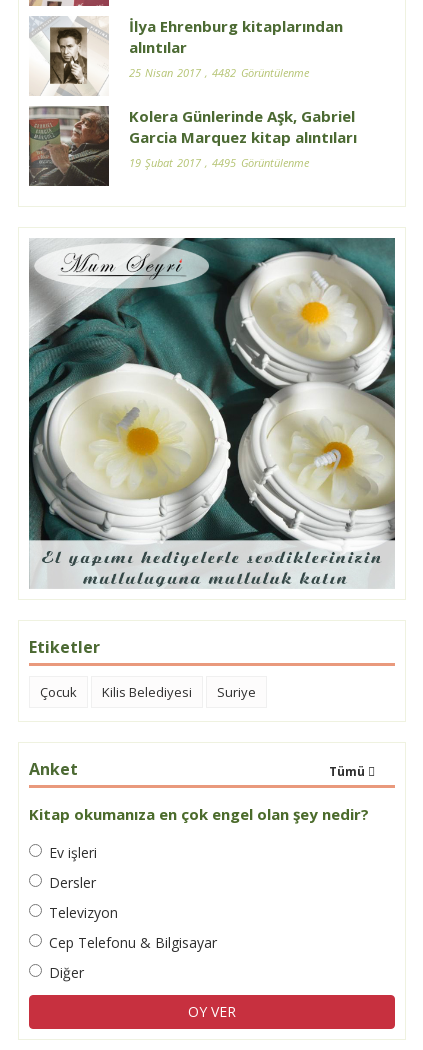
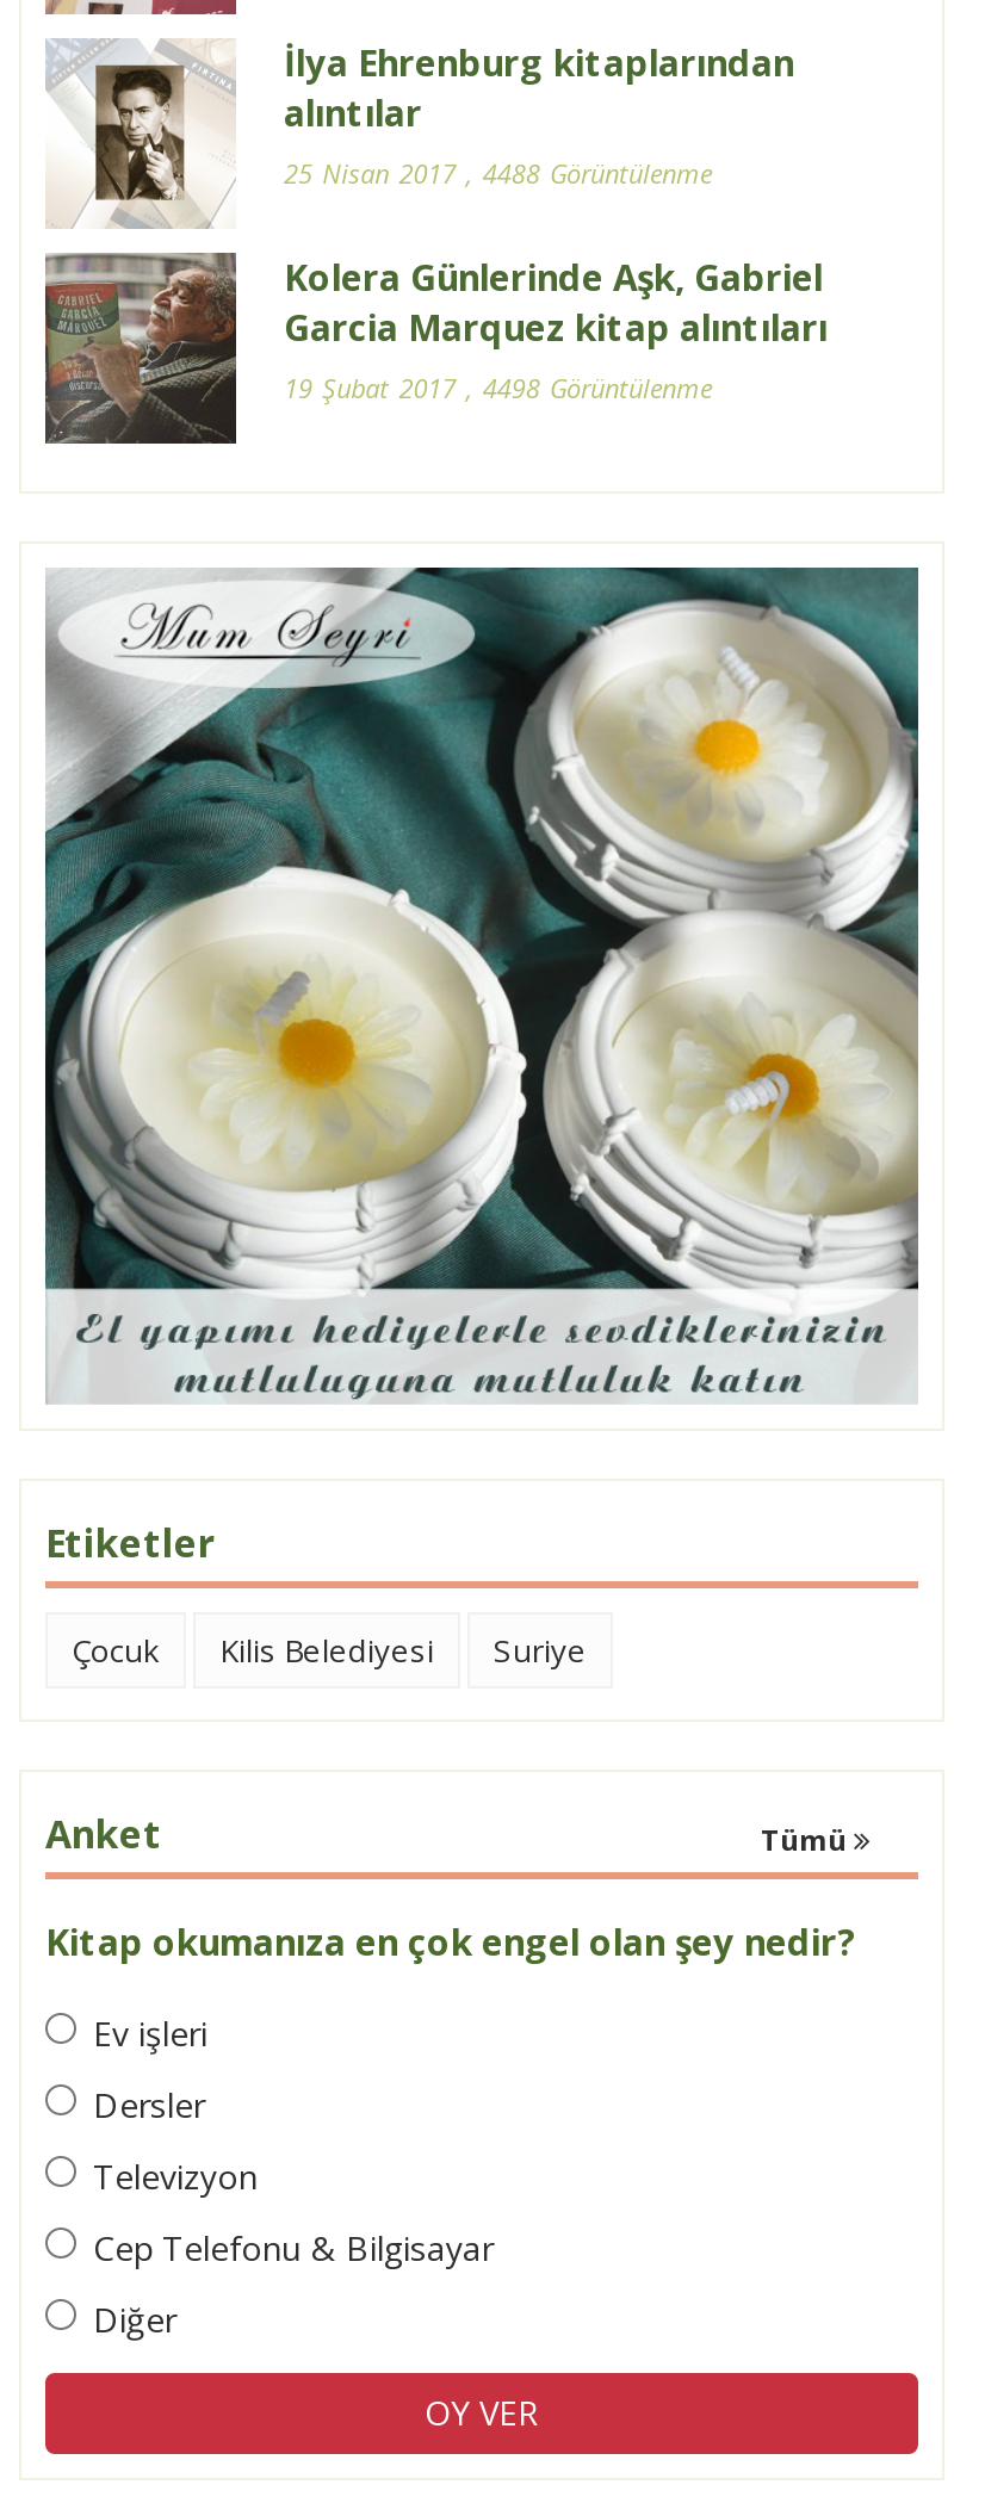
- 25 Nisan 2017, 4482 Görüntülenme
+ 25 Nisan 2017, 4488 Görüntülenme

- 19 Şubat 2017, 4495 Görüntülenme
+ 19 Şubat 2017, 4498 Görüntülenme
